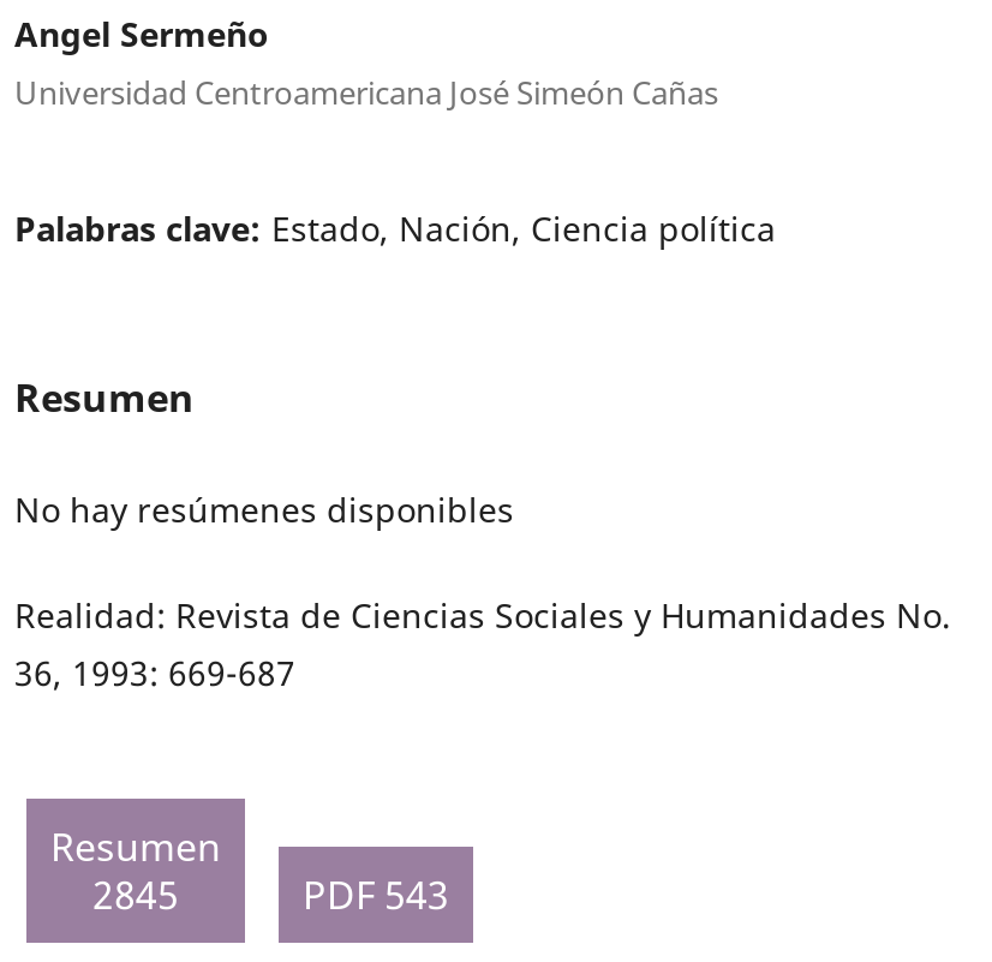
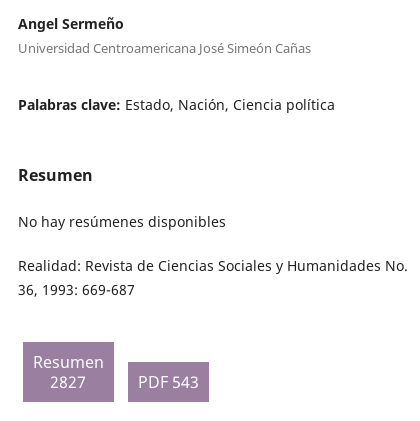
- 2845
+ 2827
